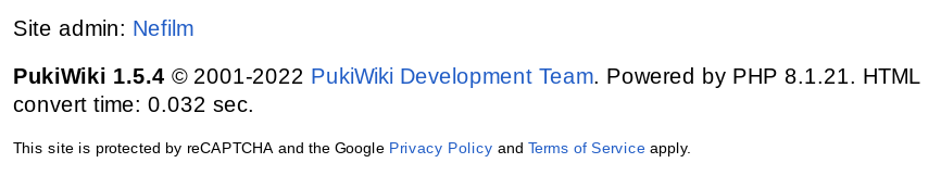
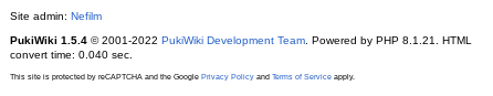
- convert time: 0.032 sec.
+ convert time: 0.040 sec.
